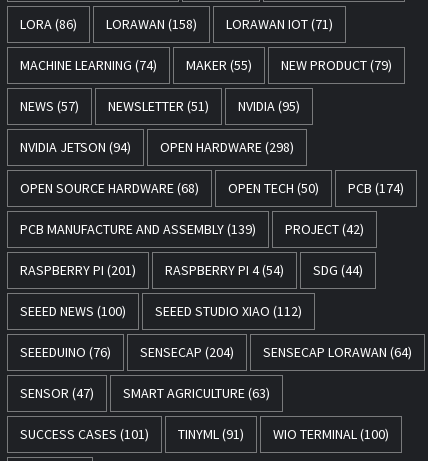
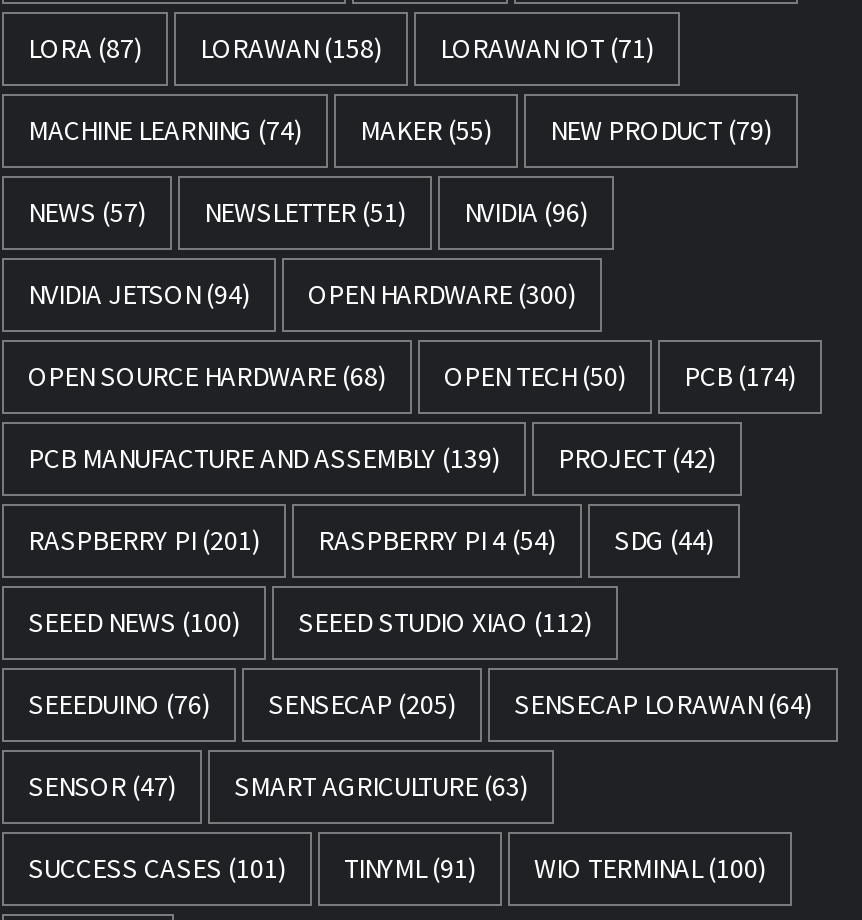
- LORA (86) LORAWAN (158) LORAWAN IOT (71)
+ LORA (87) LORAWAN (158) LORAWAN IOT (71)

- NEWS (57) NEWSLETTER (51) NVIDIA (95)
+ NEWS (57) NEWSLETTER (51) NVIDIA (96)

- OPEN HARDWARE (298)
+ OPEN HARDWARE (300)

- SEEEDUINO (76) SENSECAP (204) SENSECAP LORAWAN (64)
+ SEEEDUINO (76) SENSECAP (205) SENSECAP LORAWAN (64)
